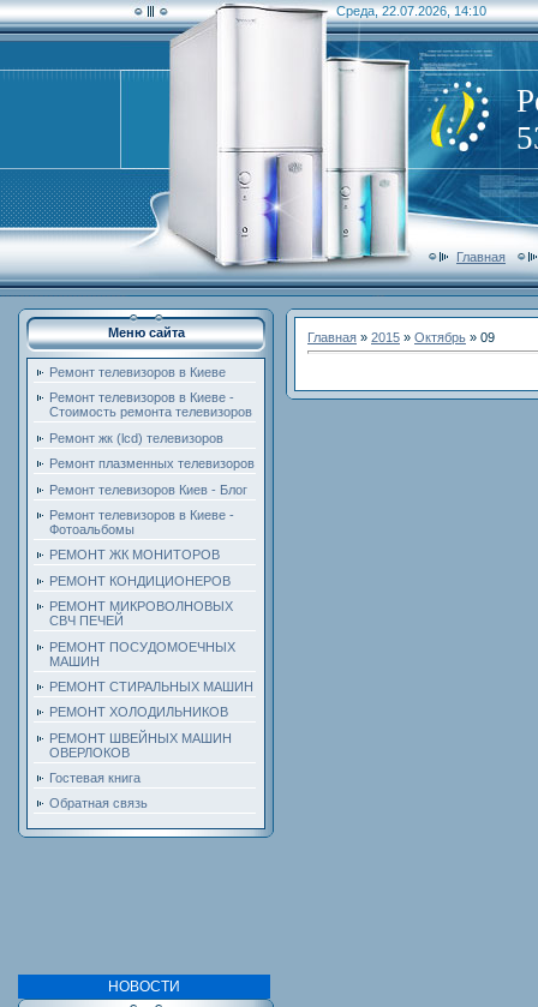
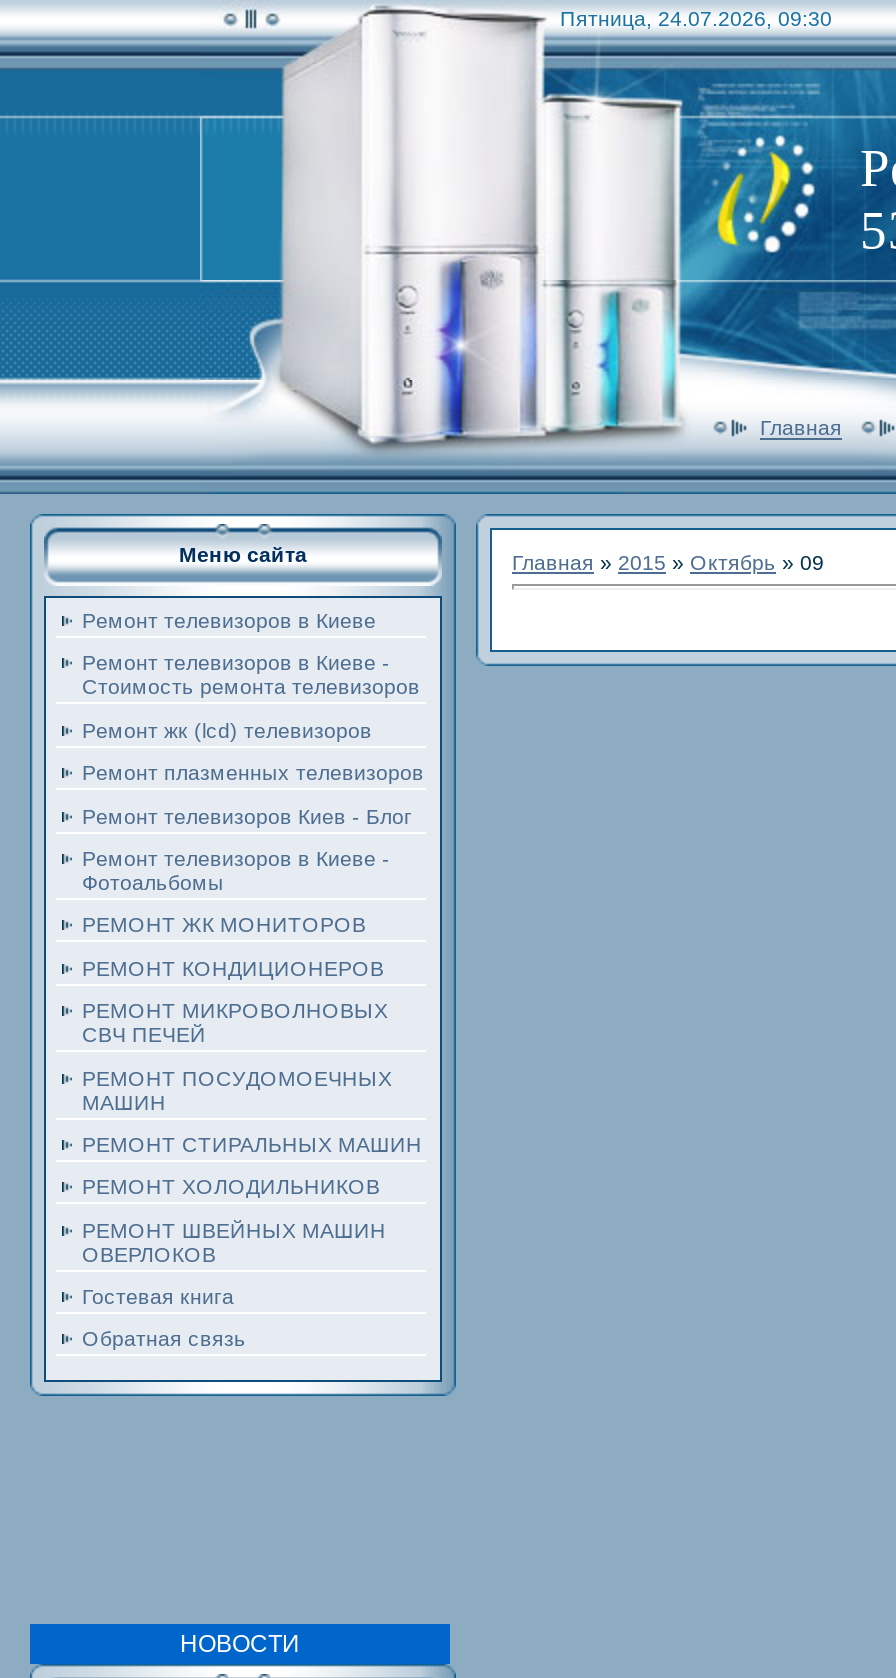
- Среда, 22.07.2026, 14:10
+ Пятница, 24.07.2026, 09:30
